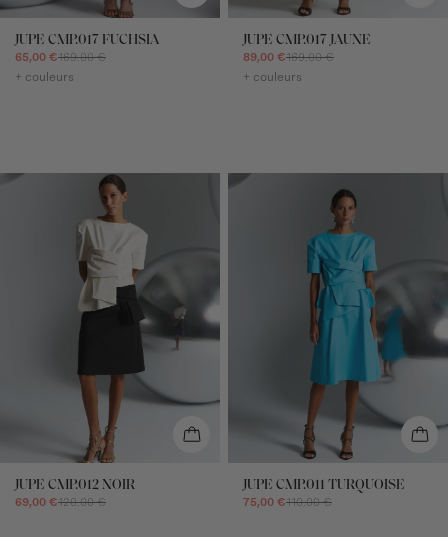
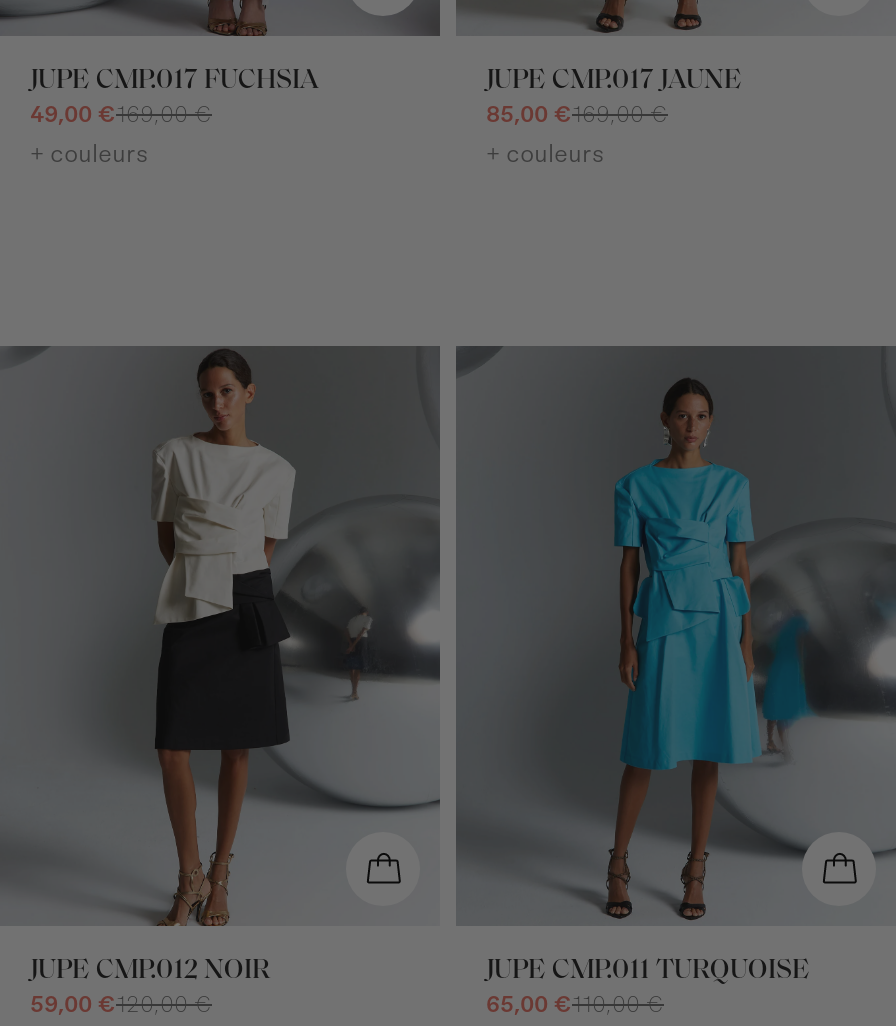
- 65,00 €
+ 49,00 €

- 89,00 €
+ 85,00 €

- 69,00 €
+ 59,00 €

- 75,00 €
+ 65,00 €
